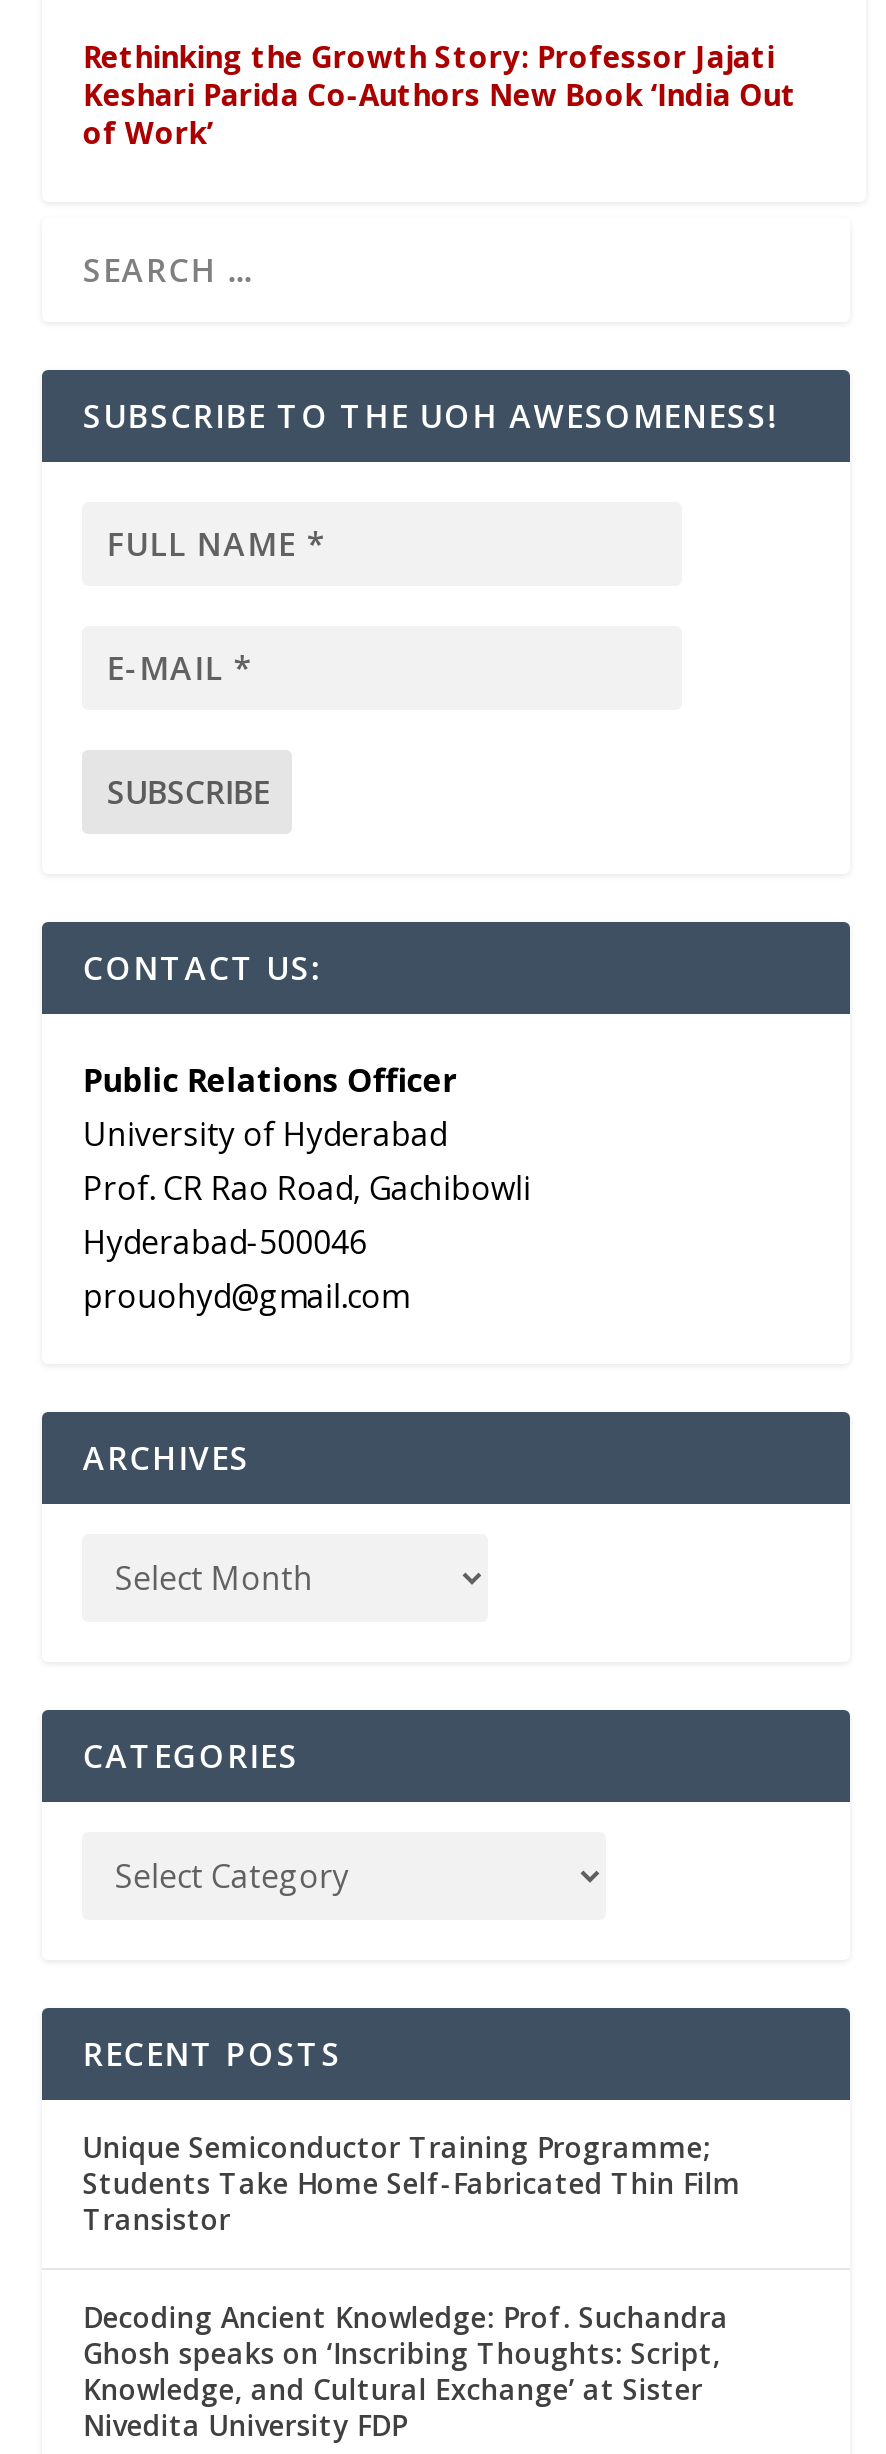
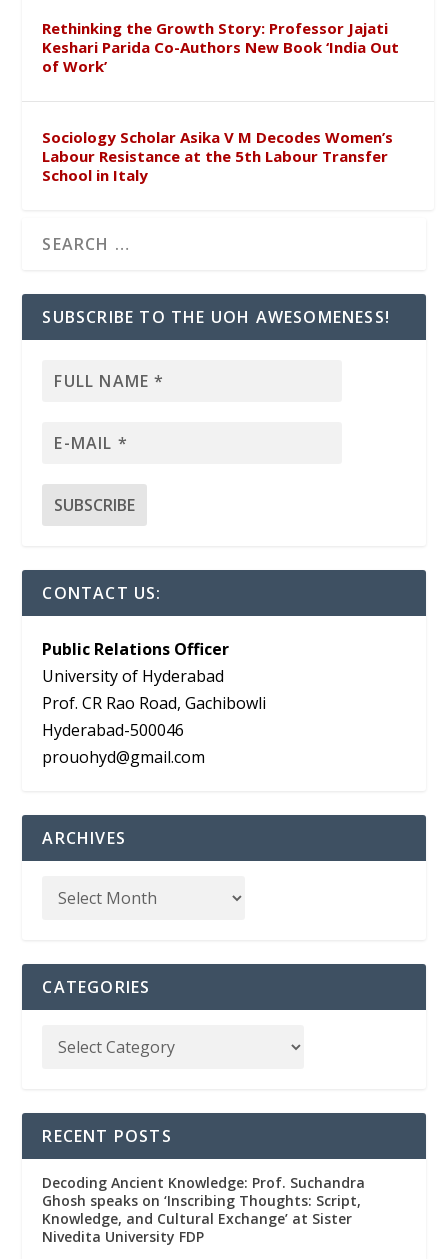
+ Sociology Scholar Asika V M Decodes Women’s
+ Labour Resistance at the 5th Labour Transfer
+ School in Italy

moved down: SUBSCRIBE TO THE UOH AWESOMENESS! | CONTACT US: | Public Relations Officer | ... | CATEGORIES | RECENT POSTS

- Unique Semiconductor Training Programme;
- Students Take Home Self-Fabricated Thin Film
- Transistor
